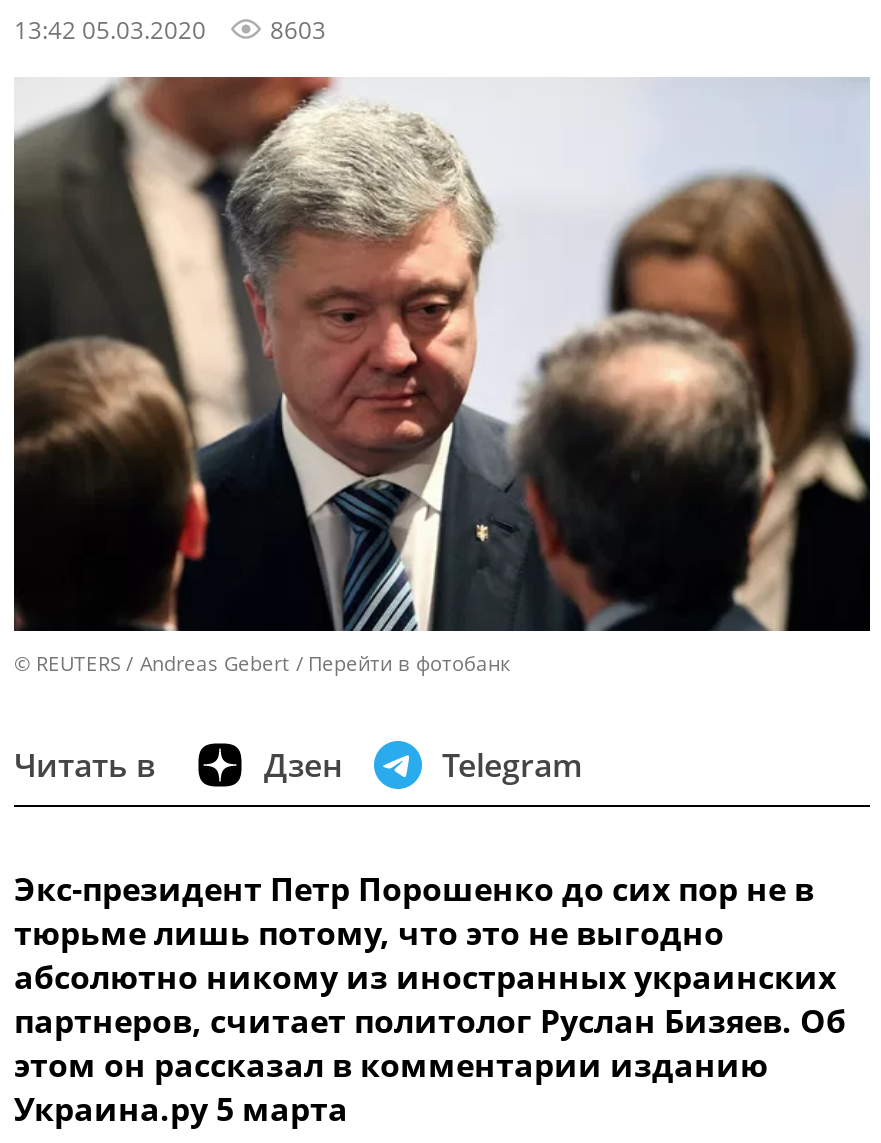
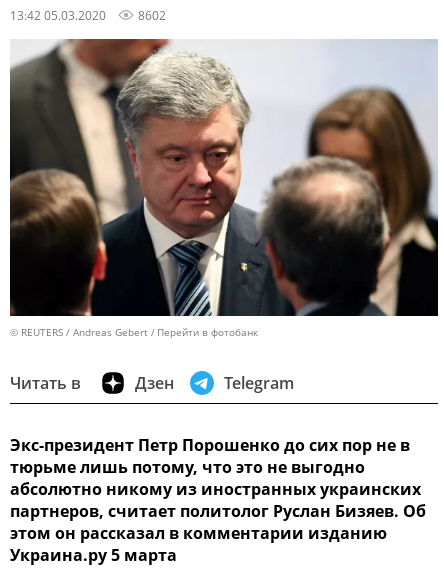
- 13:42 05.03.2020 8603
+ 13:42 05.03.2020 8602
